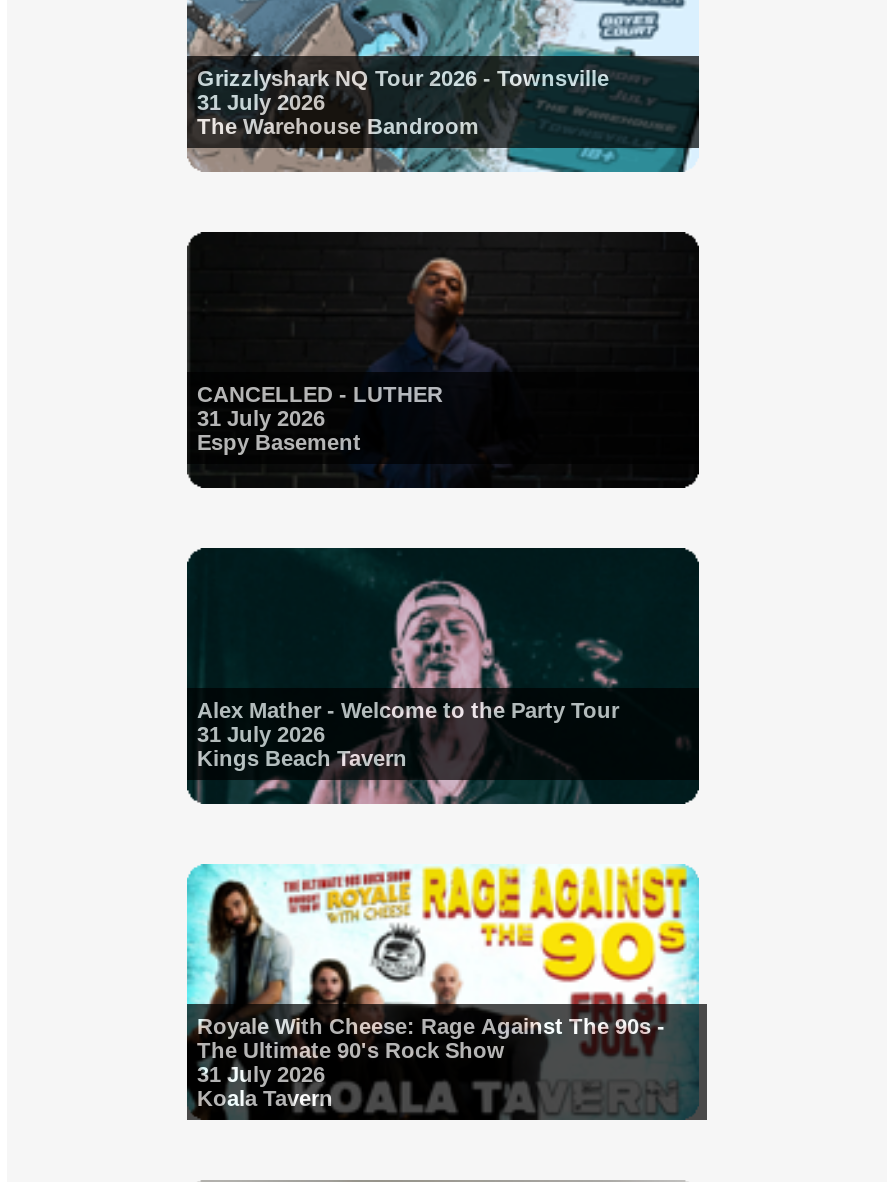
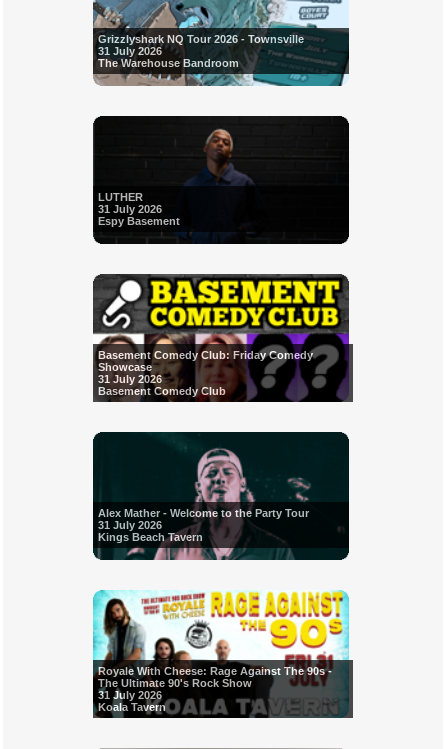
- CANCELLED - LUTHER
+ LUTHER

+ [image]
+ Basement Comedy Club: Friday Comedy
+ Showcase
+ 31 July 2026
+ Basement Comedy Club
